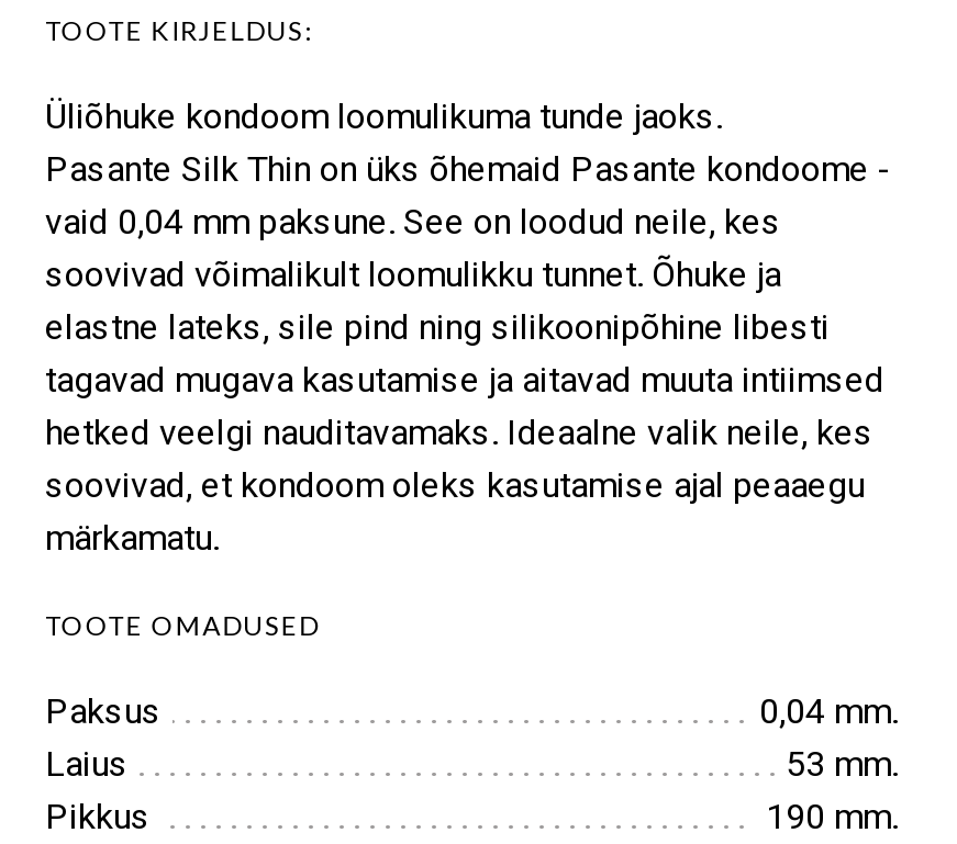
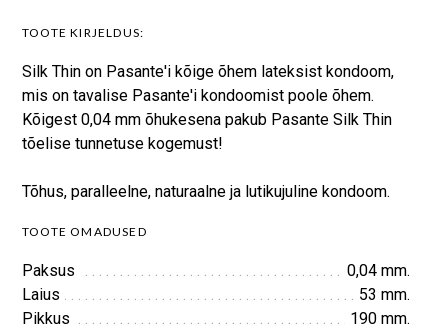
- Üliõhuke kondoom loomulikuma tunde jaoks.
- Pasante Silk Thin on üks õhemaid Pasante kondoome -
- vaid 0,04 mm paksune. See on loodud neile, kes
- soovivad võimalikult loomulikku tunnet. Õhuke ja
- elastne lateks, sile pind ning silikoonipõhine libesti
- tagavad mugava kasutamise ja aitavad muuta intiimsed
- hetked veelgi nauditavamaks. Ideaalne valik neile, kes
- soovivad, et kondoom oleks kasutamise ajal peaaegu
- märkamatu.
+ Silk Thin on Pasante'i kõige õhem lateksist kondoom,
+ mis on tavalise Pasante'i kondoomist poole õhem.
+ Kõigest 0,04 mm õhukesena pakub Pasante Silk Thin
+ tõelise tunnetuse kogemust!
+ Tõhus, paralleelne, naturaalne ja lutikujuline kondoom.
